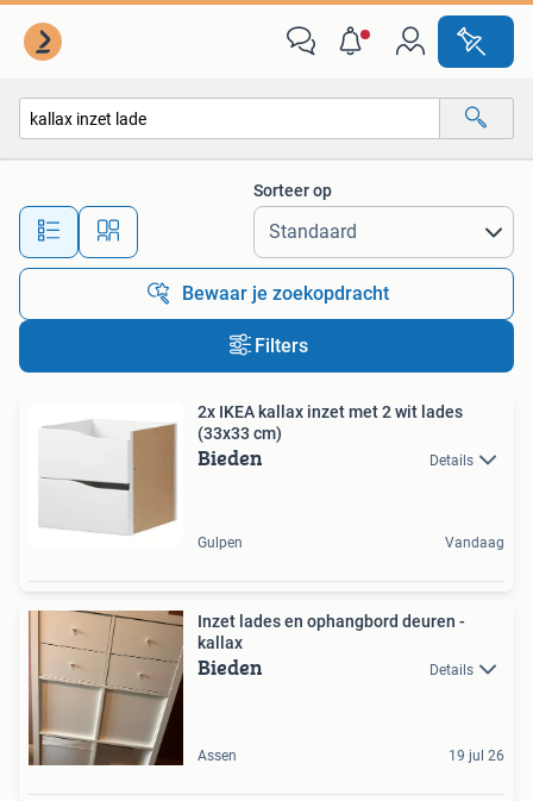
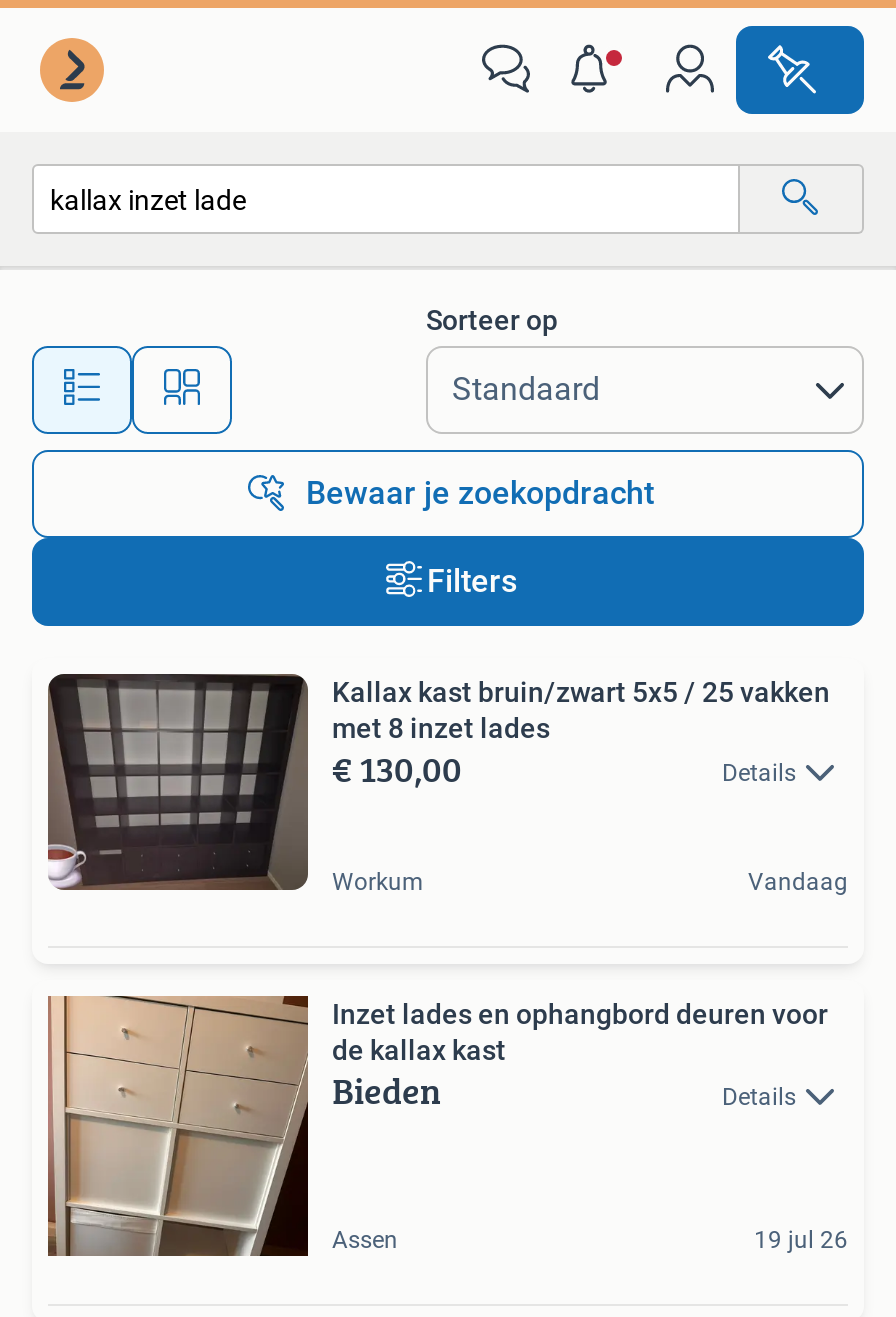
- [image]
- 2x IKEA kallax inzet met 2 wit lades
- (33x33 cm)
- Bieden
+ [image]
+ Kallax kast bruin/zwart 5x5 / 25 vakken
+ met 8 inzet lades
+ € 130,00

- Gulpen
+ Workum

- Inzet lades en ophangbord deuren -
- kallax
+ Inzet lades en ophangbord deuren voor
+ de kallax kast
